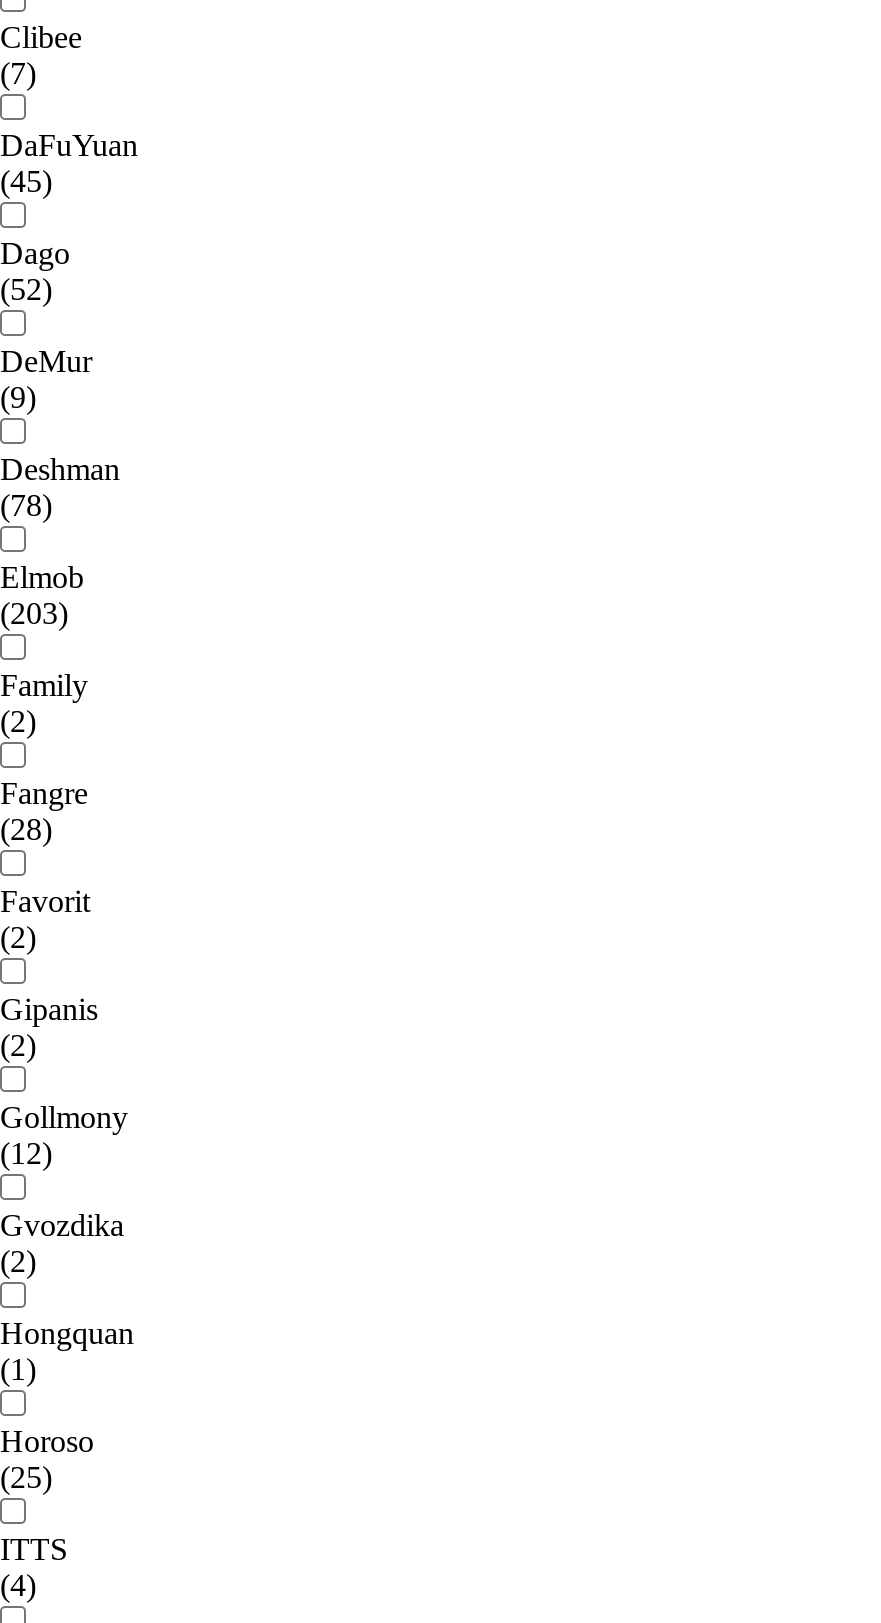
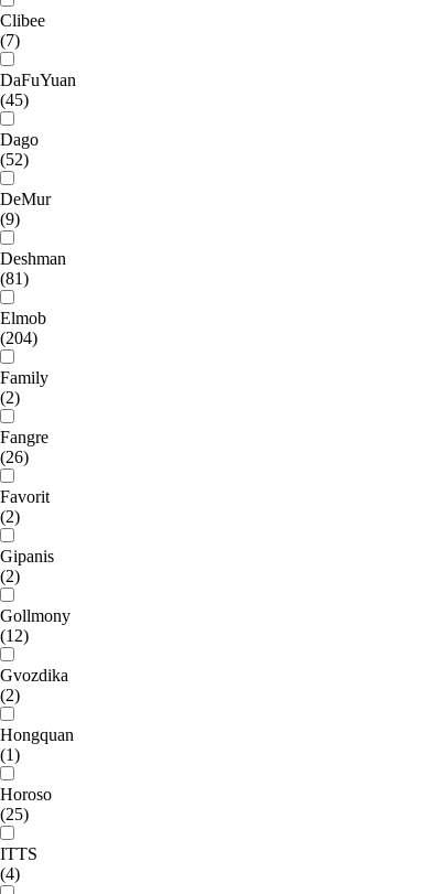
- (78)
+ (81)

- (203)
+ (204)

- (28)
+ (26)
